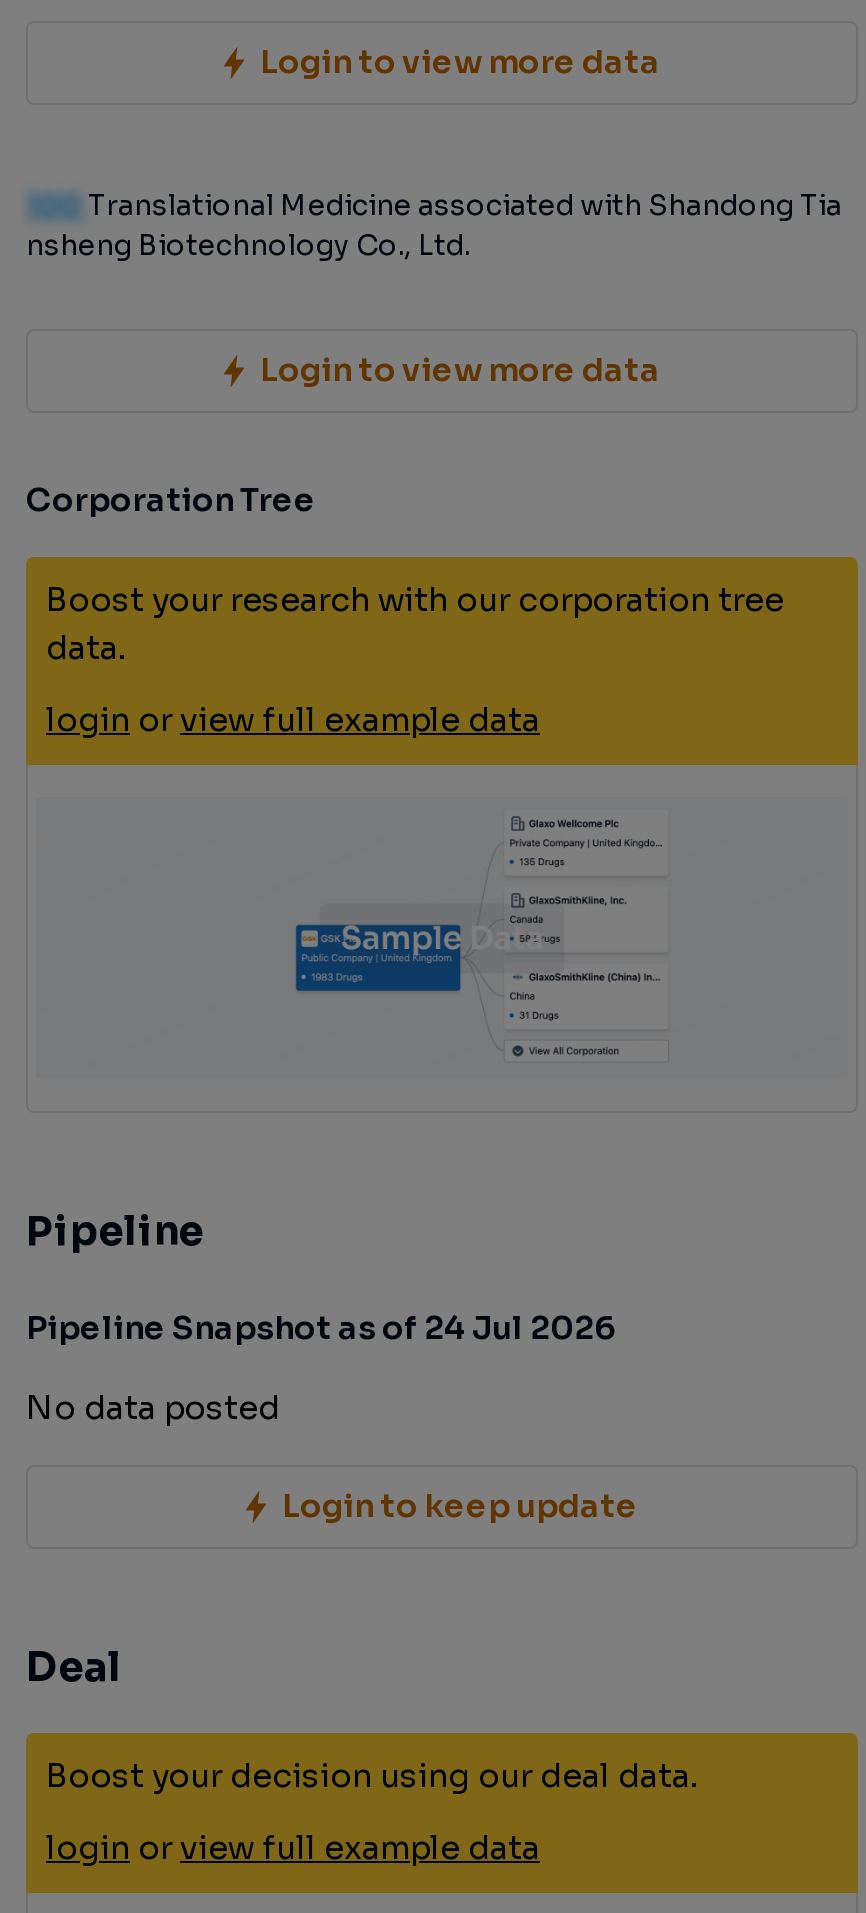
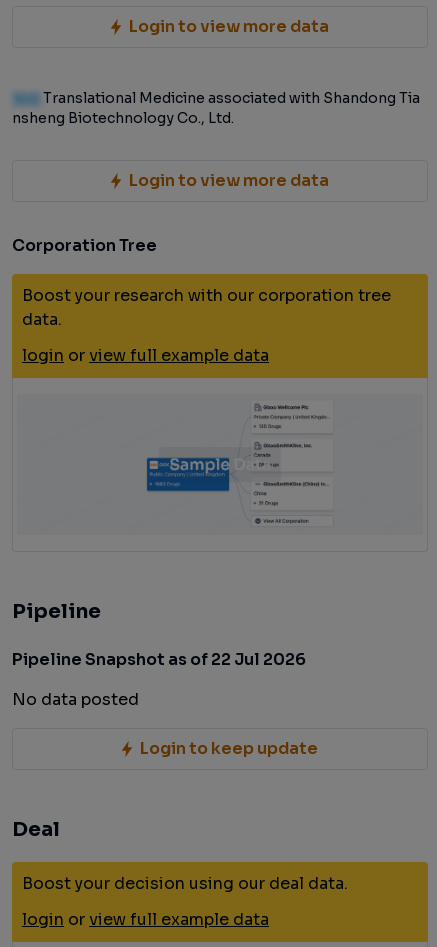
- Pipeline Snapshot as of 24 Jul 2026
+ Pipeline Snapshot as of 22 Jul 2026
